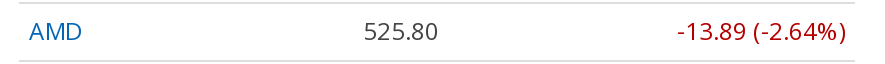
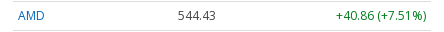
- 525.80
+ 544.43

- -13.89 (-2.64%)
+ +40.86 (+7.51%)
